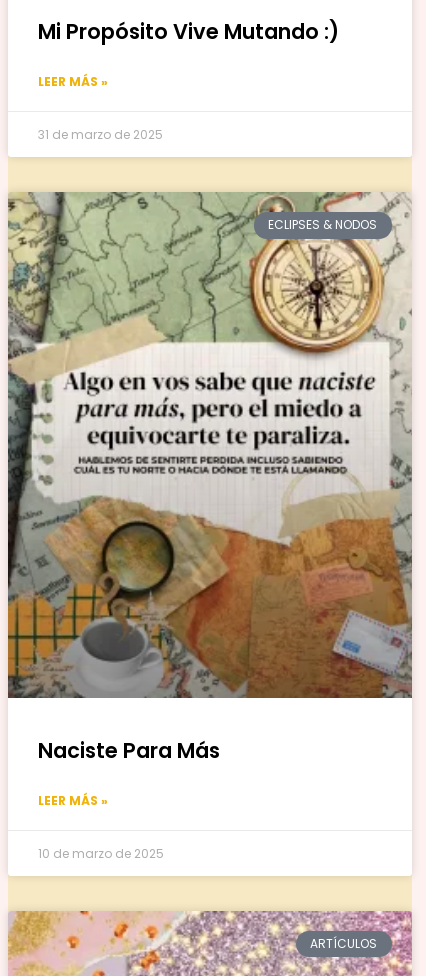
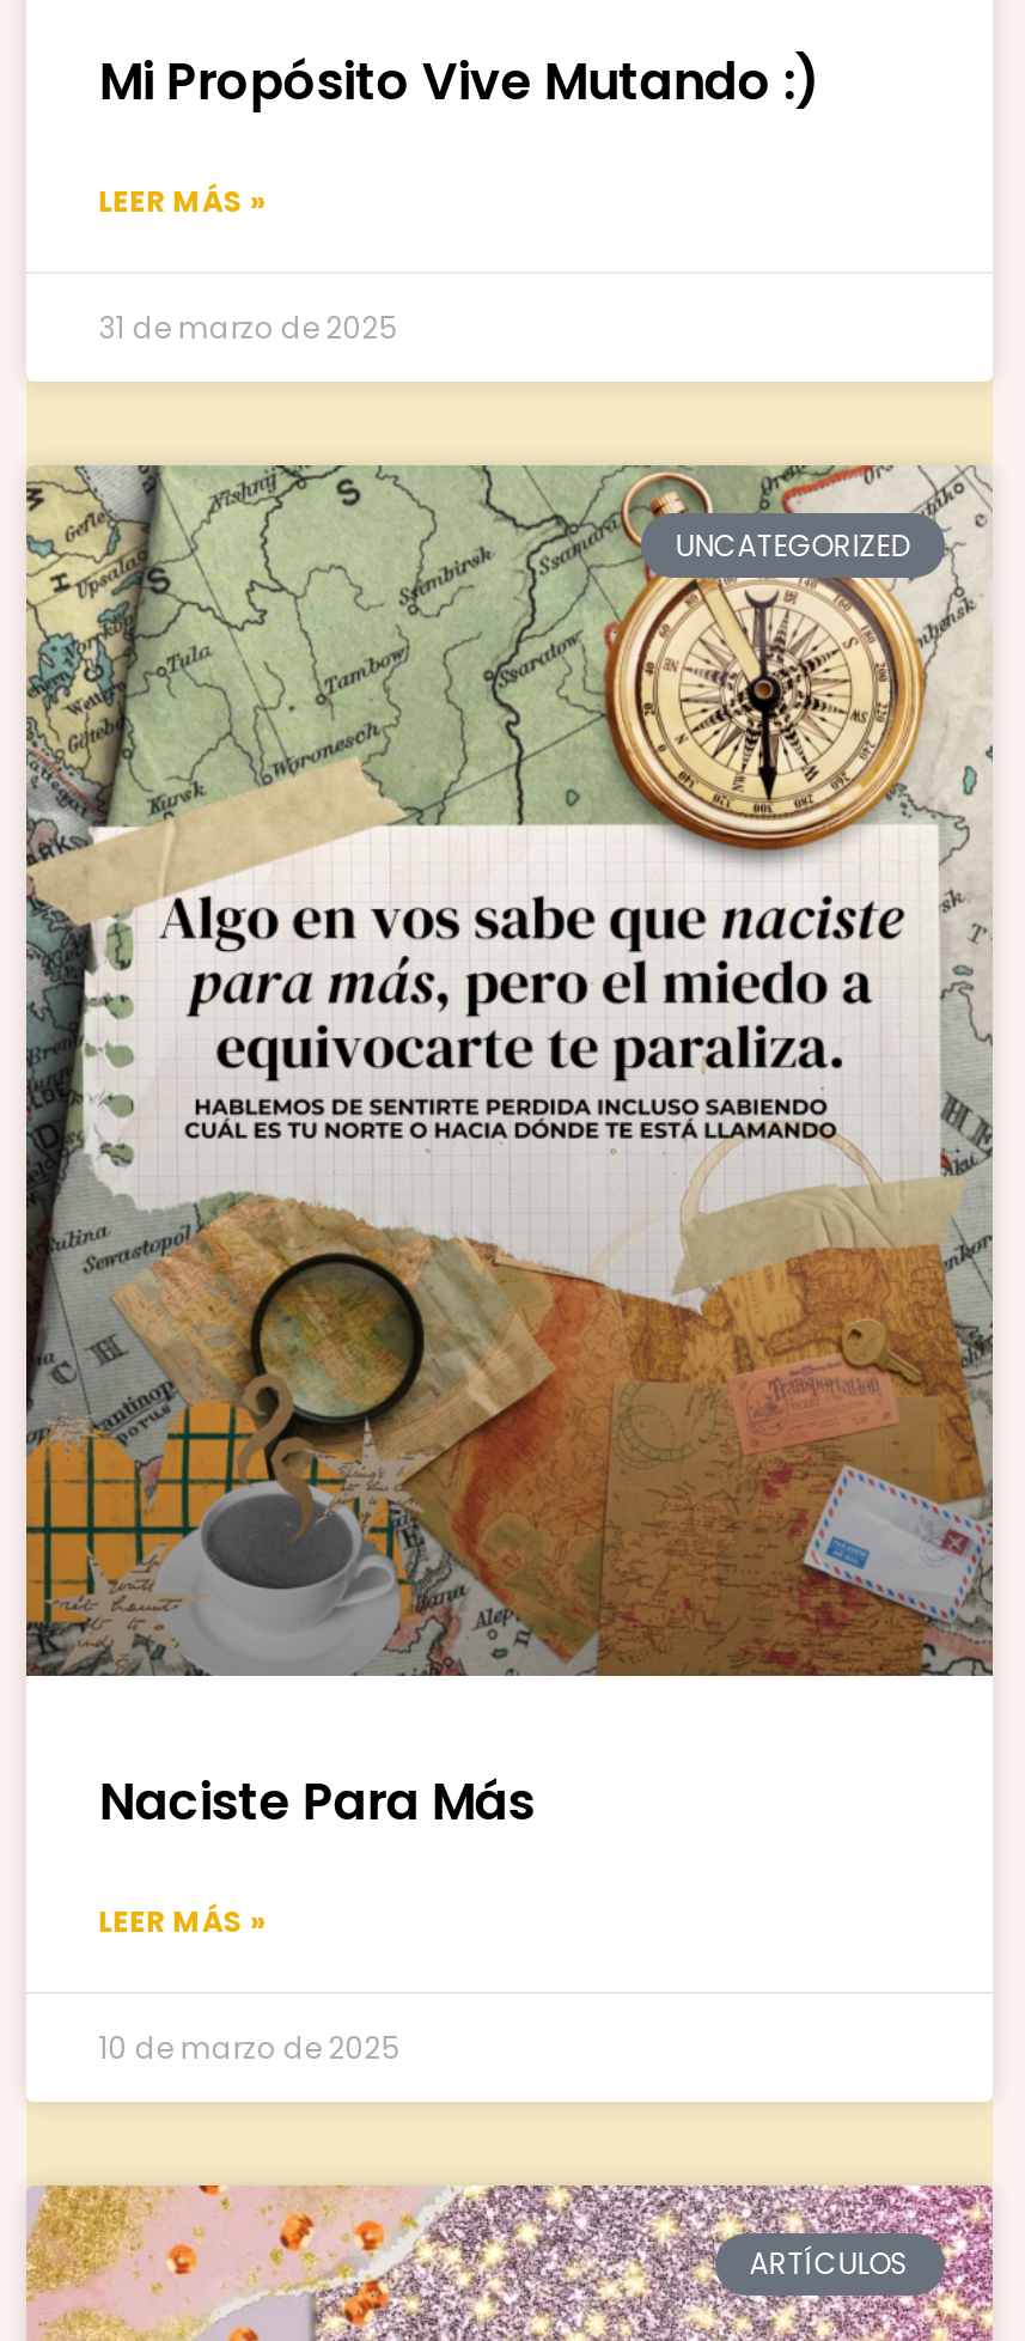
- ECLIPSES & NODOS
+ UNCATEGORIZED
